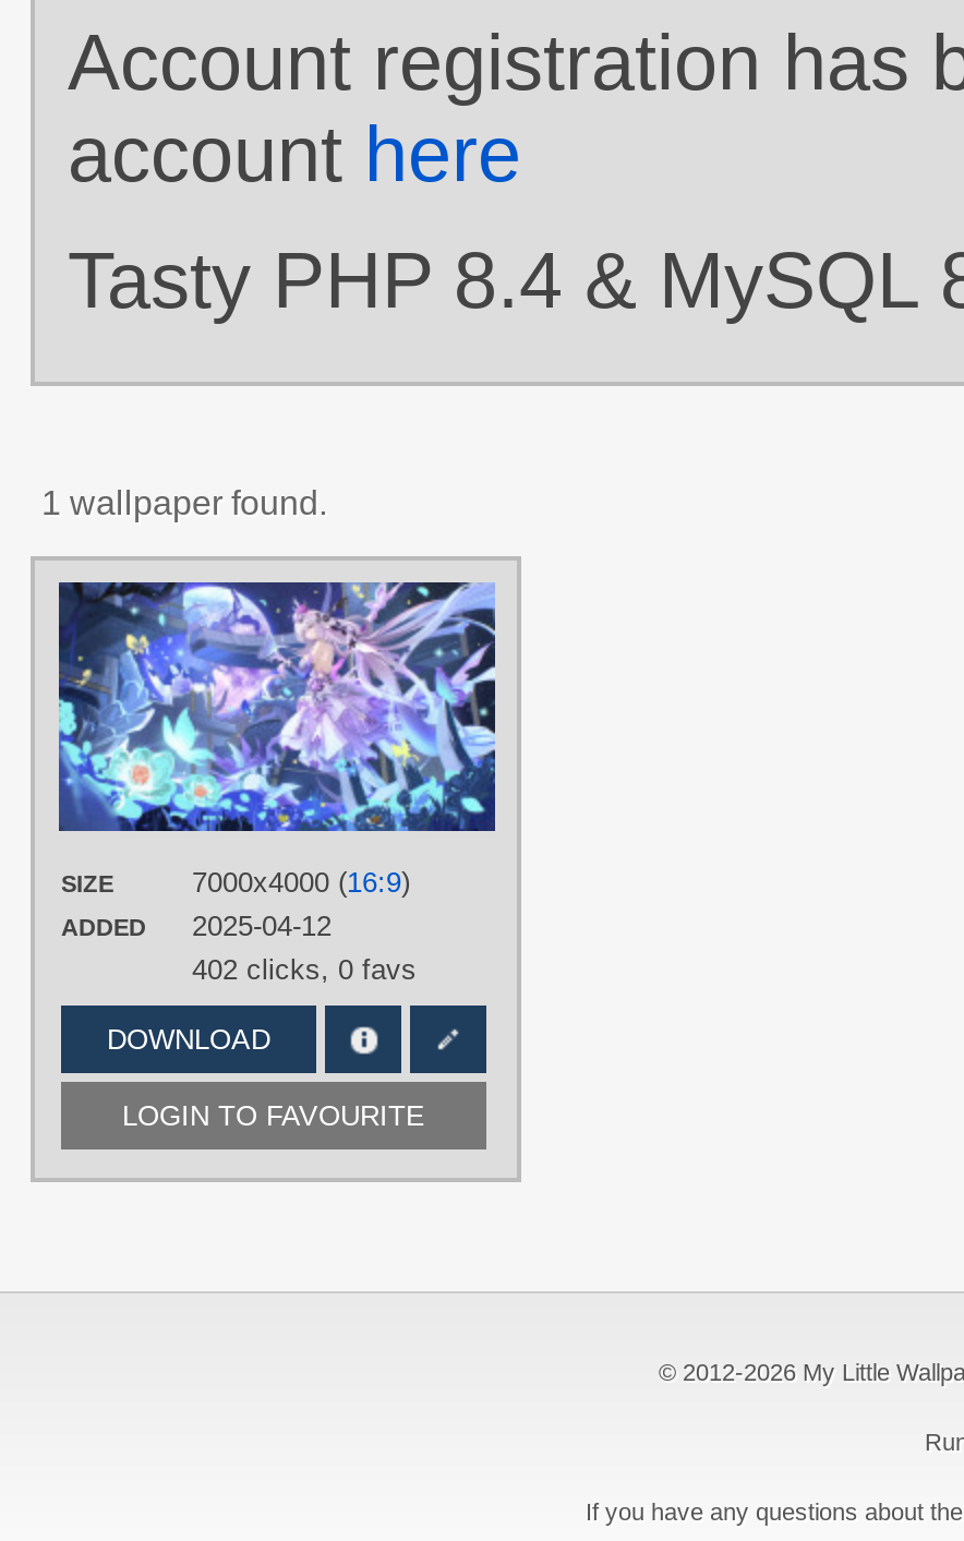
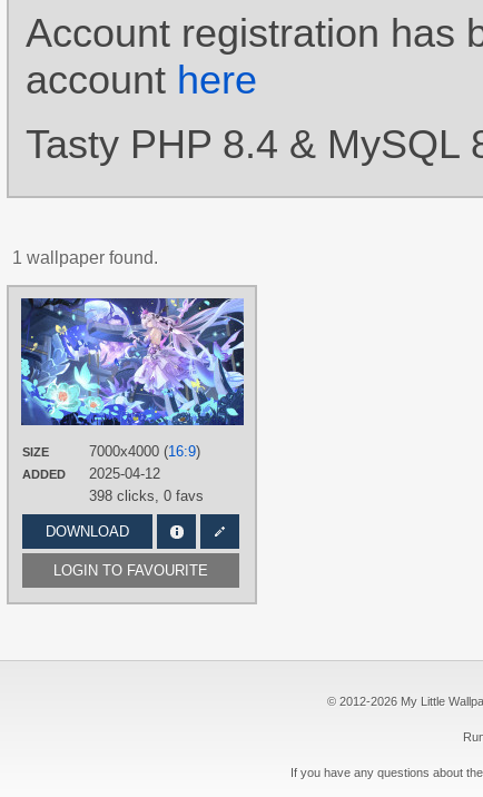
- 402 clicks, 0 favs
+ 398 clicks, 0 favs
